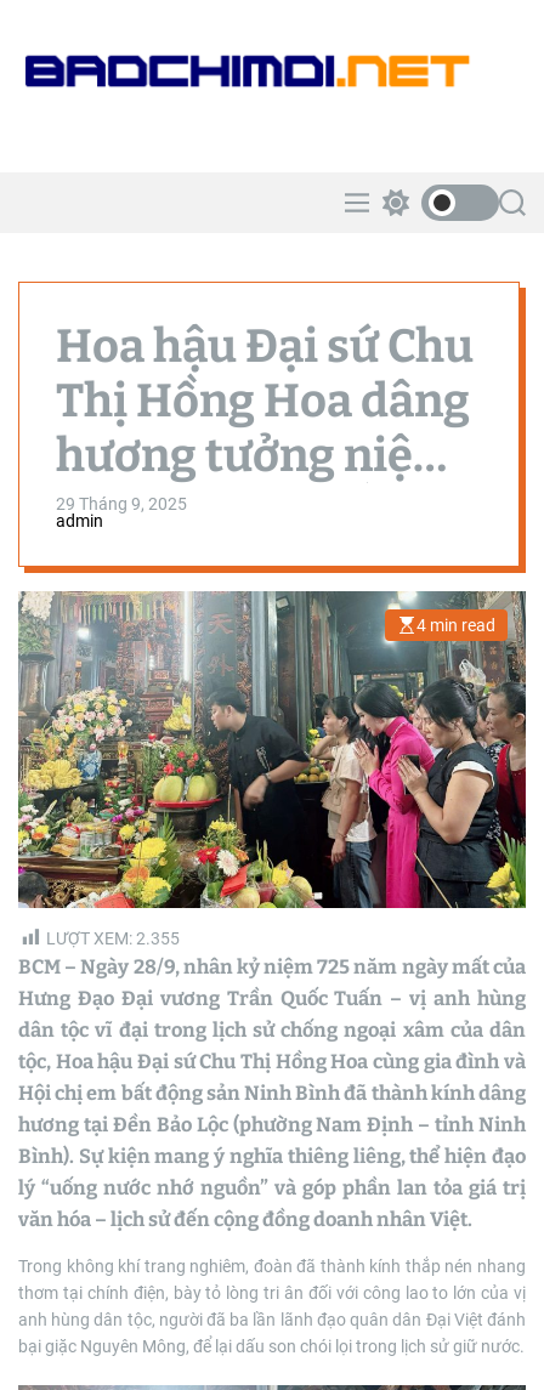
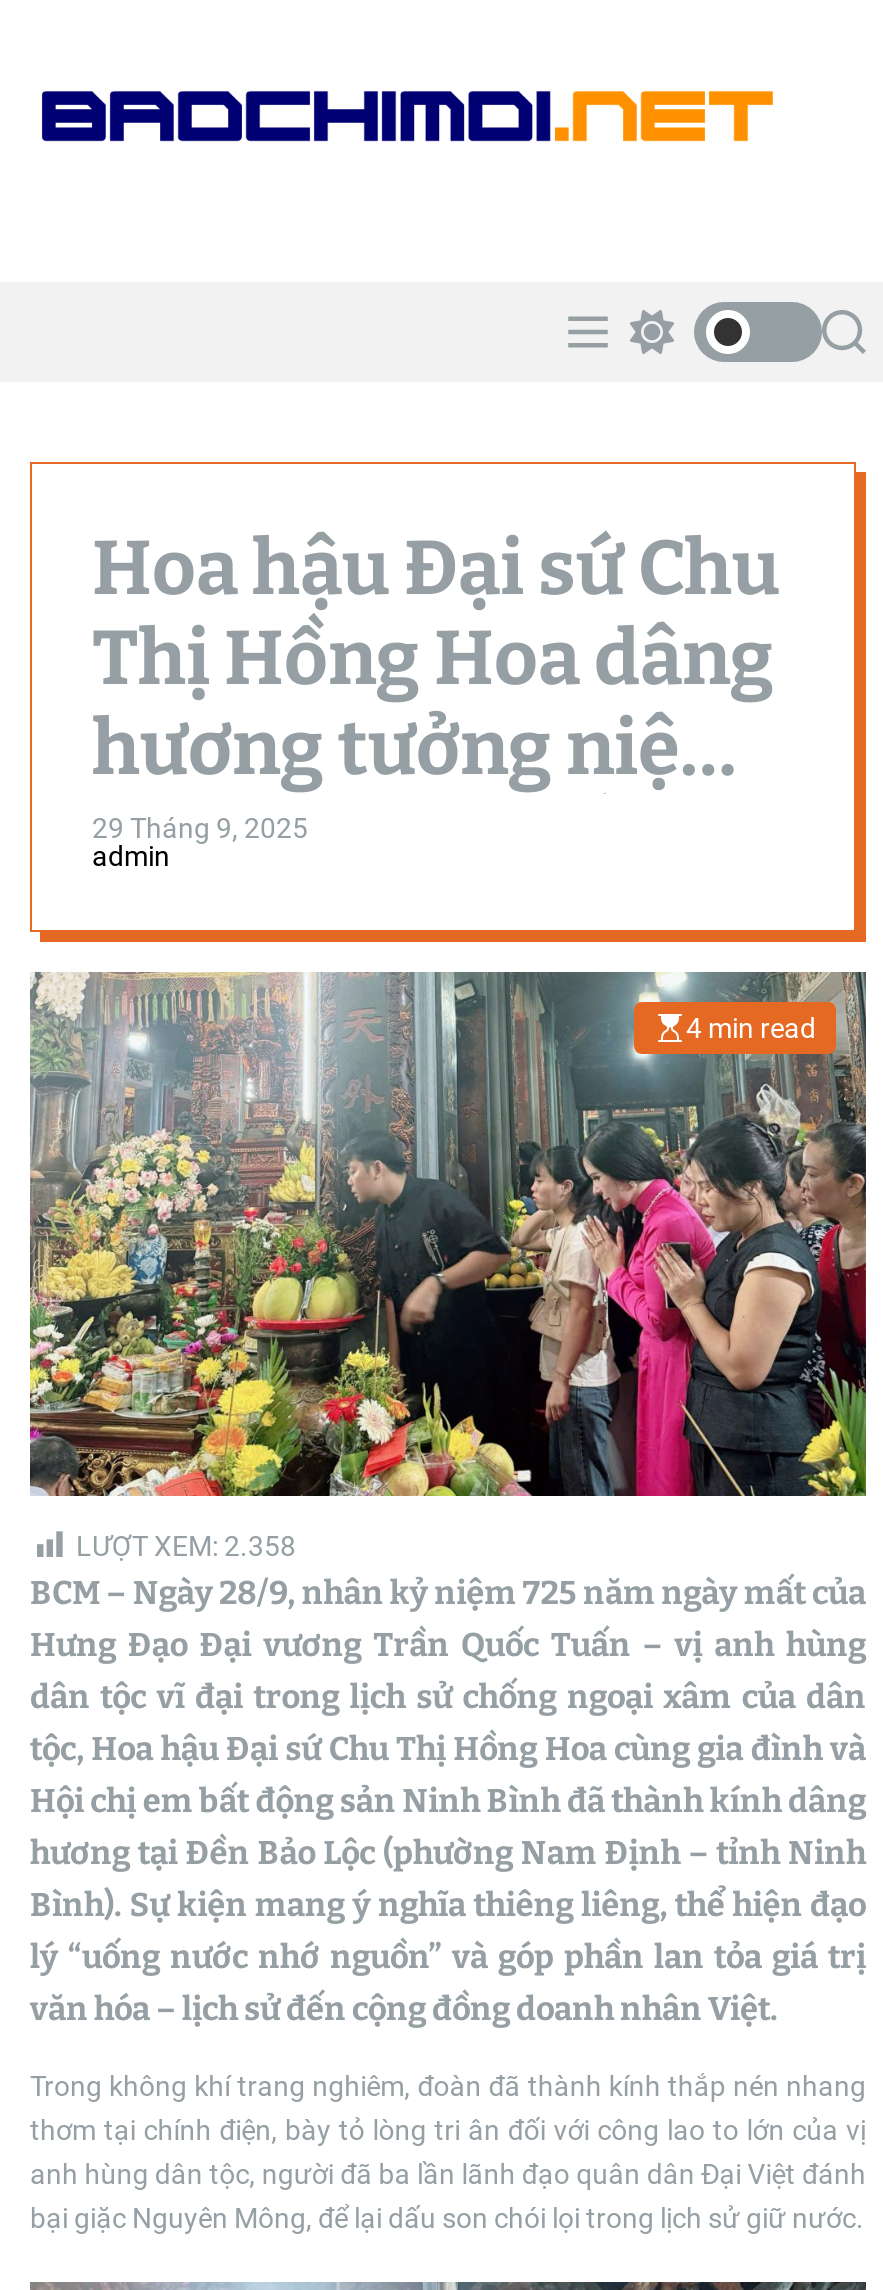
- LƯỢT XEM: 2.355
+ LƯỢT XEM: 2.358
